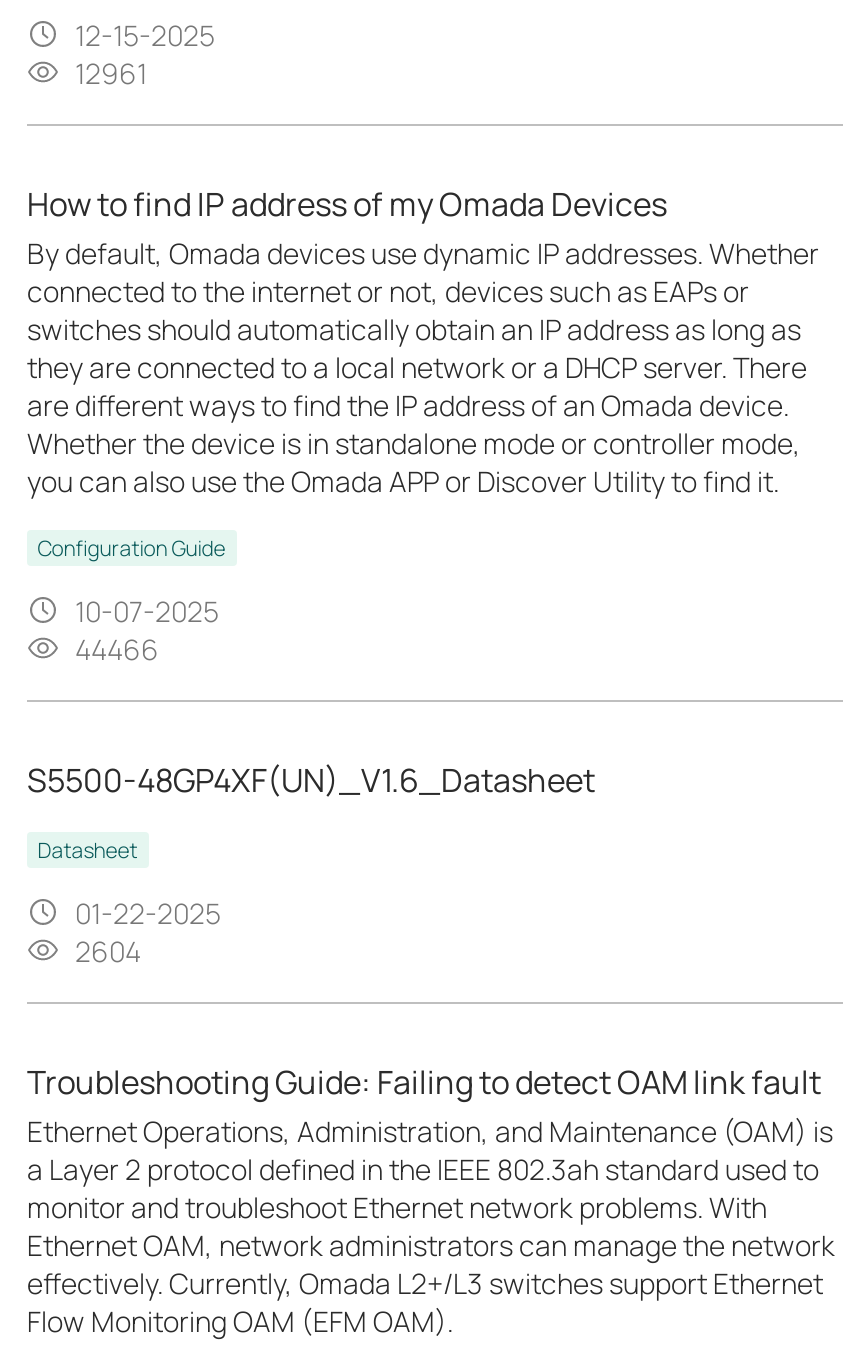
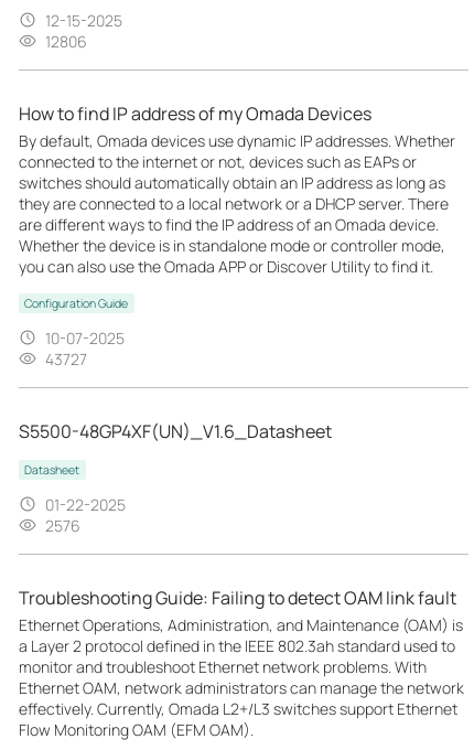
- 12961
+ 12806

- 44466
+ 43727

- 2604
+ 2576
